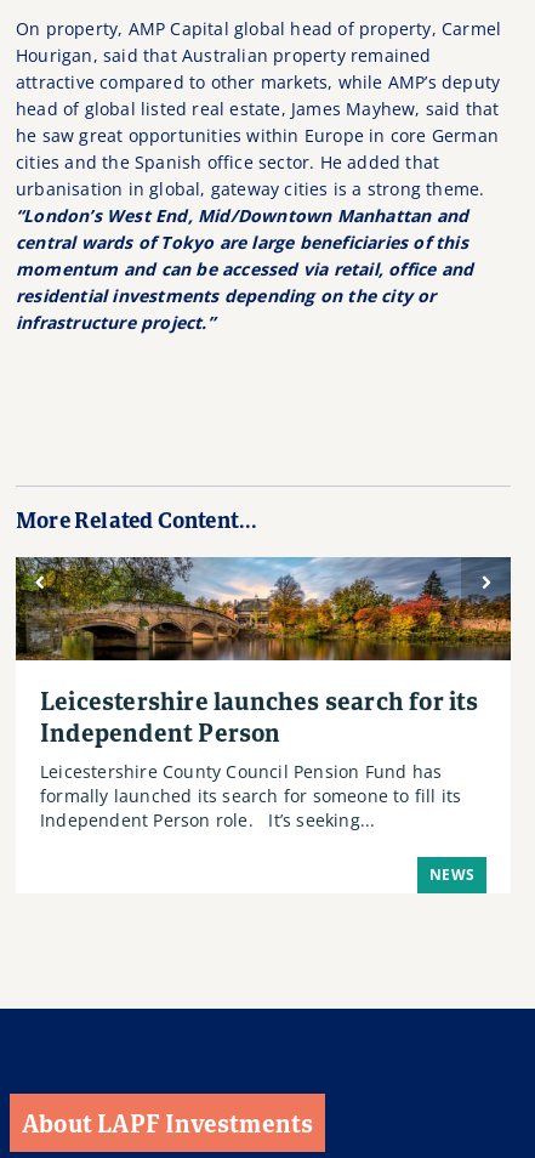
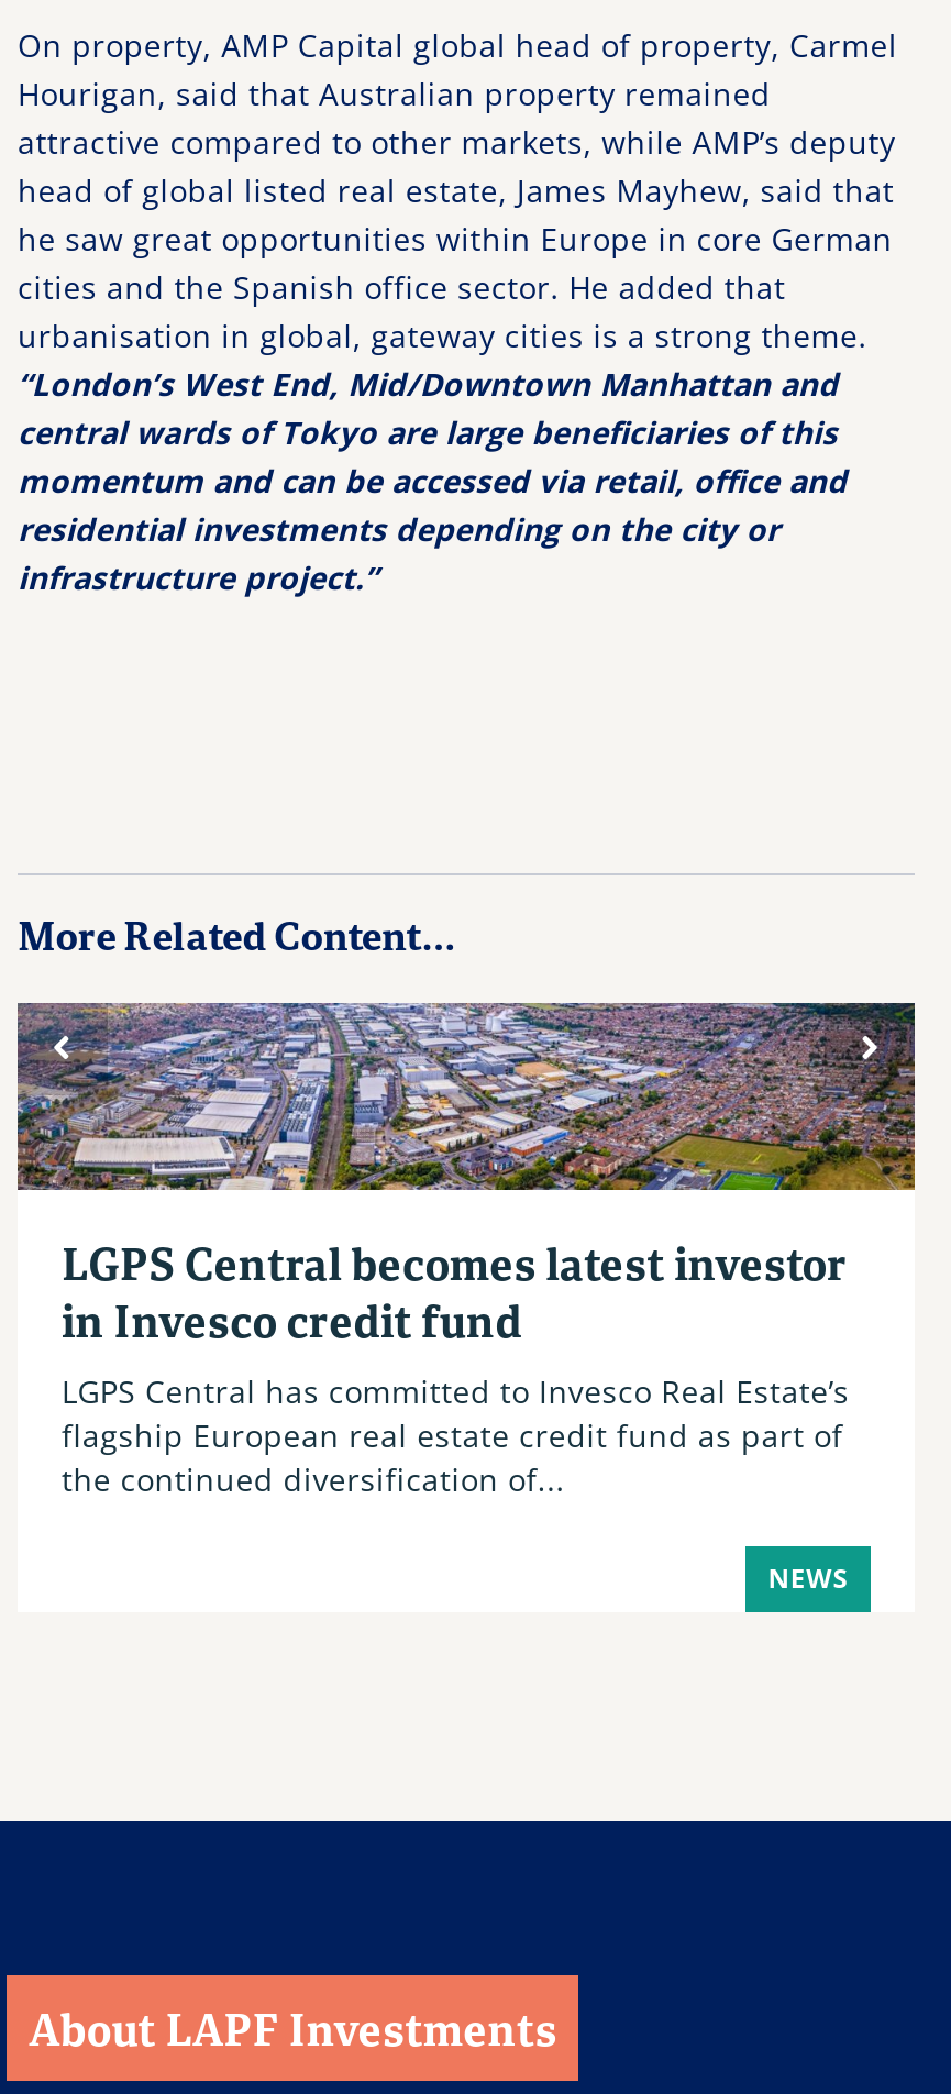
- [image]
- Leicestershire launches search for its
- Independent Person
- Leicestershire County Council Pension Fund has
- formally launched its search for someone to fill its
- Independent Person role. It’s seeking...
+ [image]
+ LGPS Central becomes latest investor
+ in Invesco credit fund
+ LGPS Central has committed to Invesco Real Estate’s
+ flagship European real estate credit fund as part of
+ the continued diversification of...
